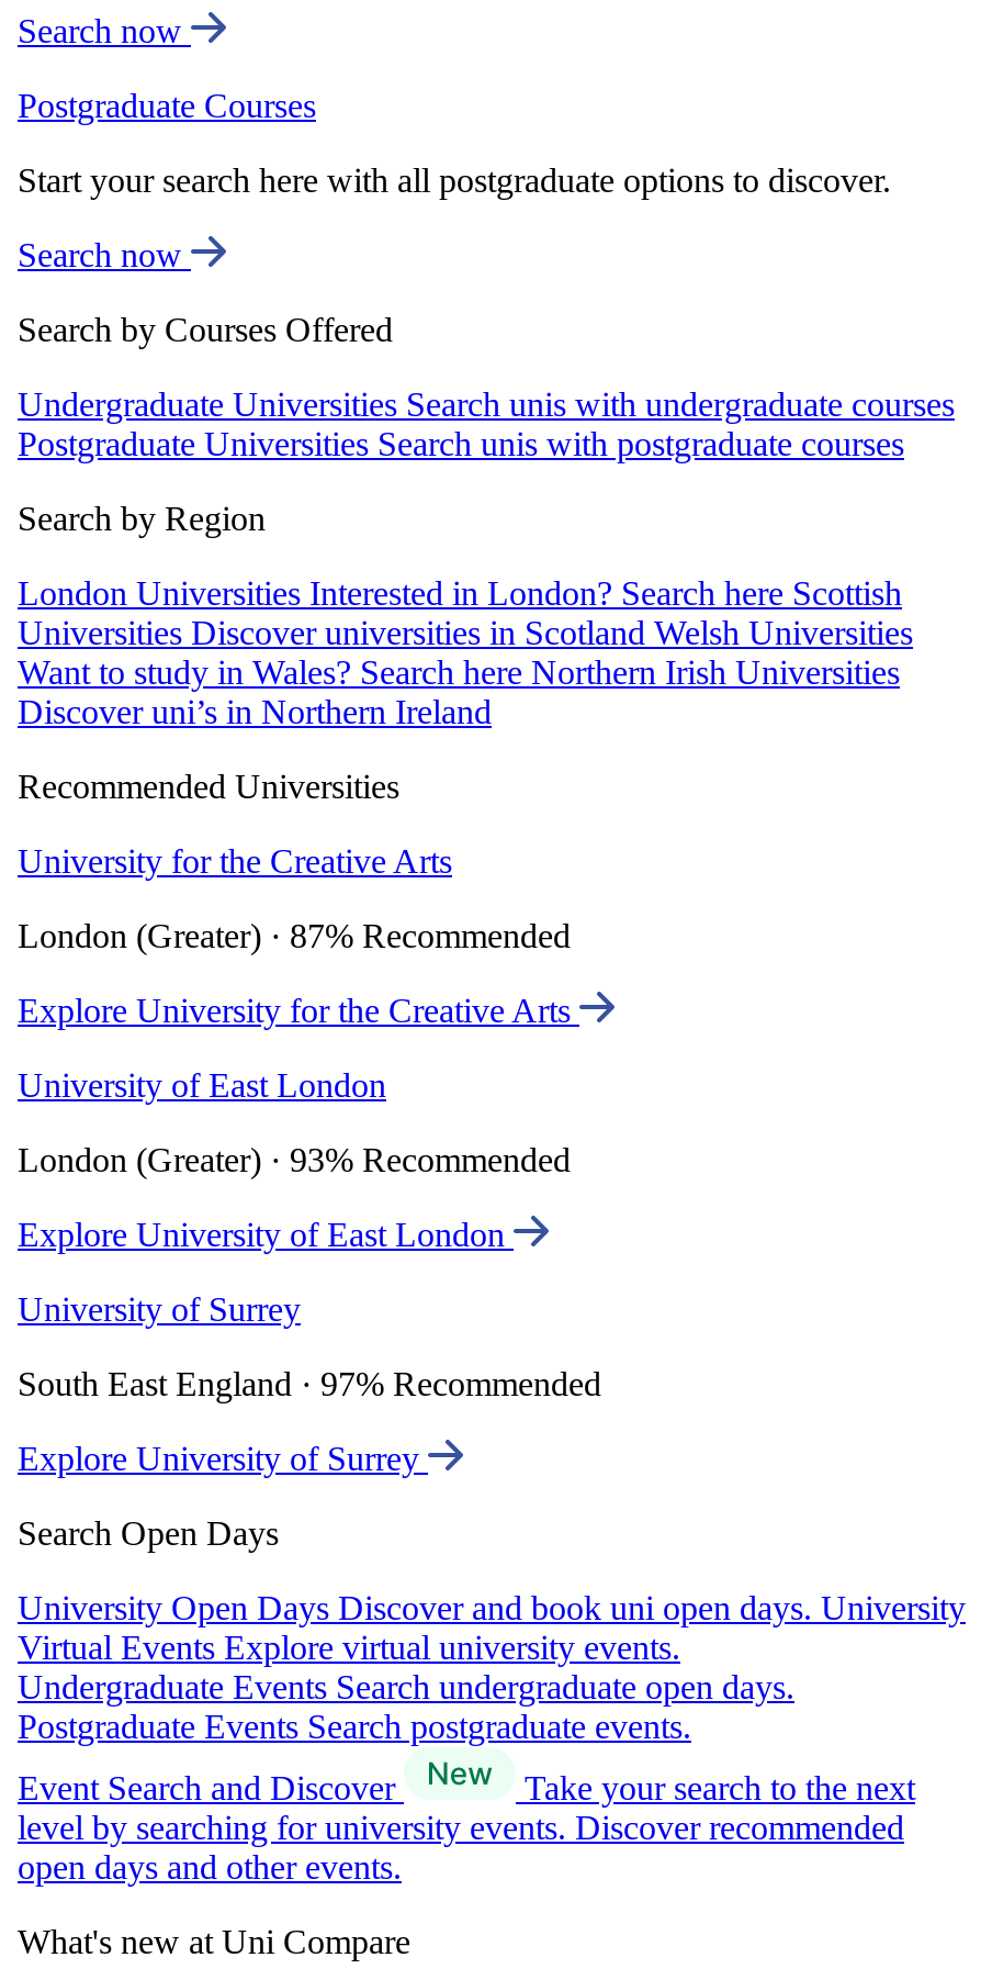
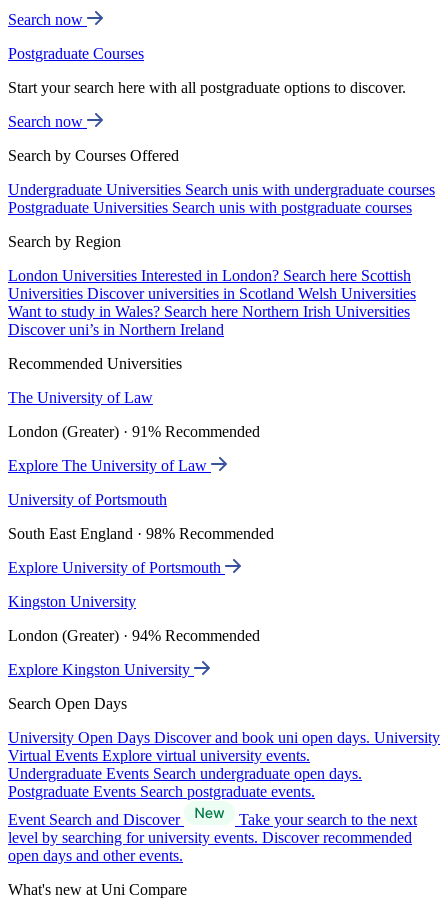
- University for the Creative Arts
+ The University of Law

- London (Greater) · 87% Recommended
+ London (Greater) · 91% Recommended

- Explore University for the Creative Arts
+ Explore The University of Law

- University of East London
+ University of Portsmouth

- London (Greater) · 93% Recommended
+ South East England · 98% Recommended

- Explore University of East London
+ Explore University of Portsmouth

- University of Surrey
+ Kingston University

- South East England · 97% Recommended
+ London (Greater) · 94% Recommended

- Explore University of Surrey
+ Explore Kingston University
